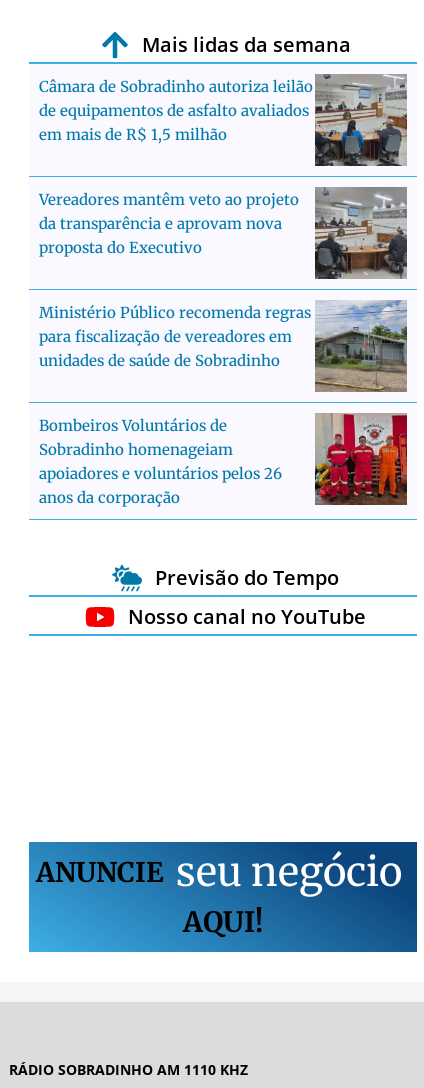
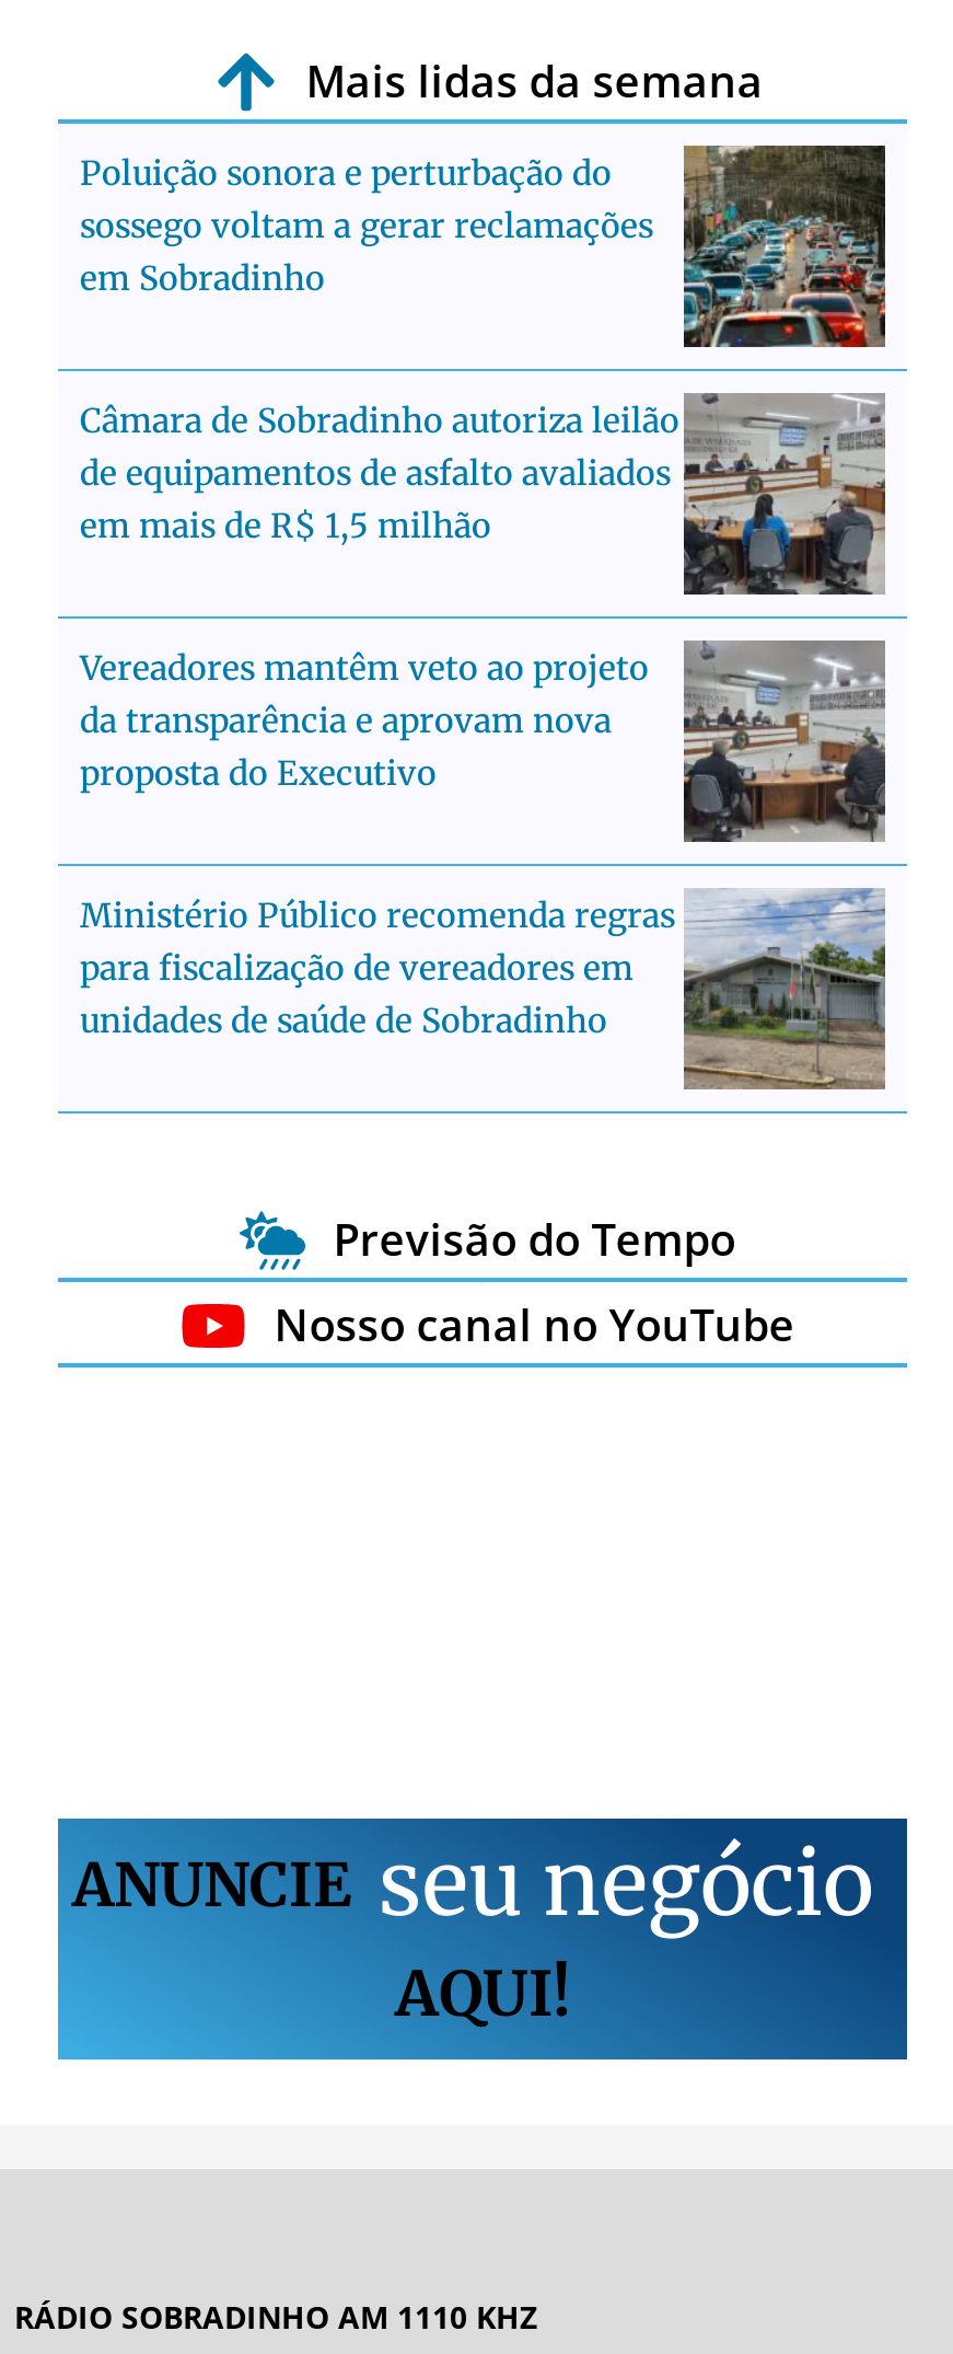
+ [image]
+ Poluição sonora e perturbação do
+ sossego voltam a gerar reclamações
+ em Sobradinho

moved down: [image] | Câmara de Sobradinho autoriza leilão | de equipamentos de asfalto avaliados | ... | para fiscalização de vereadores em | unidades de saúde de Sobradinho

- [image]
- Bombeiros Voluntários de
- Sobradinho homenageiam
- apoiadores e voluntários pelos 26
- anos da corporação
